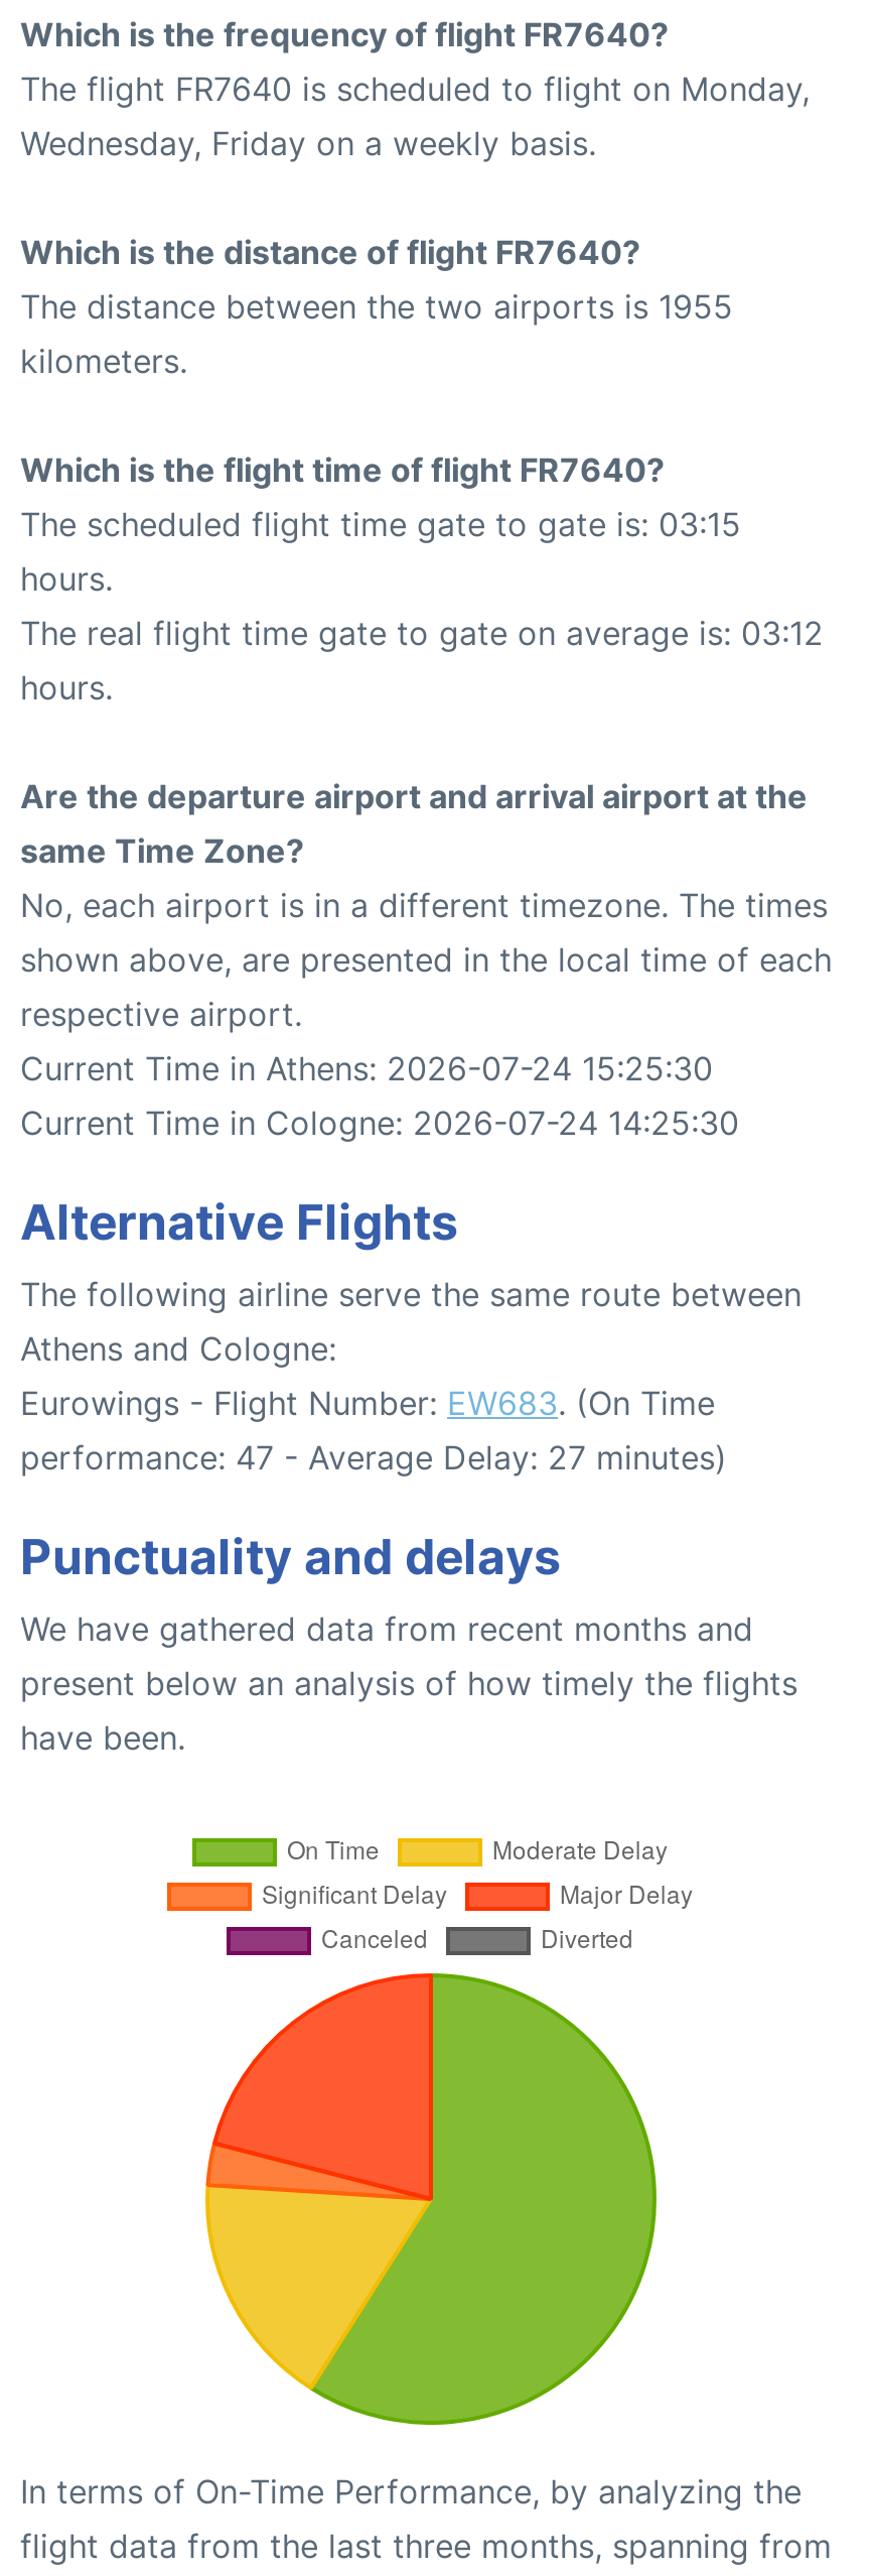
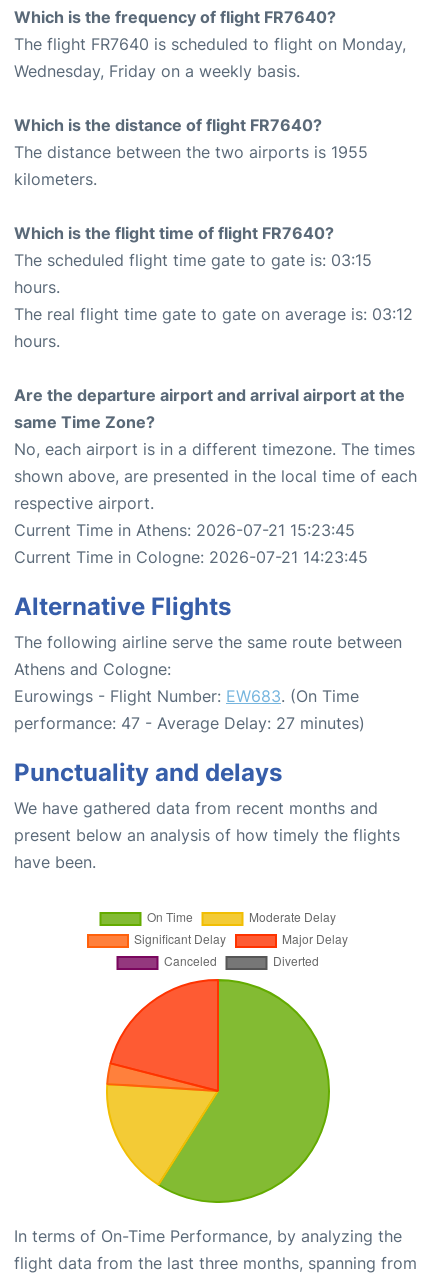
- Current Time in Athens: 2026-07-24 15:25:30
+ Current Time in Athens: 2026-07-21 15:23:45

- Current Time in Cologne: 2026-07-24 14:25:30
+ Current Time in Cologne: 2026-07-21 14:23:45
